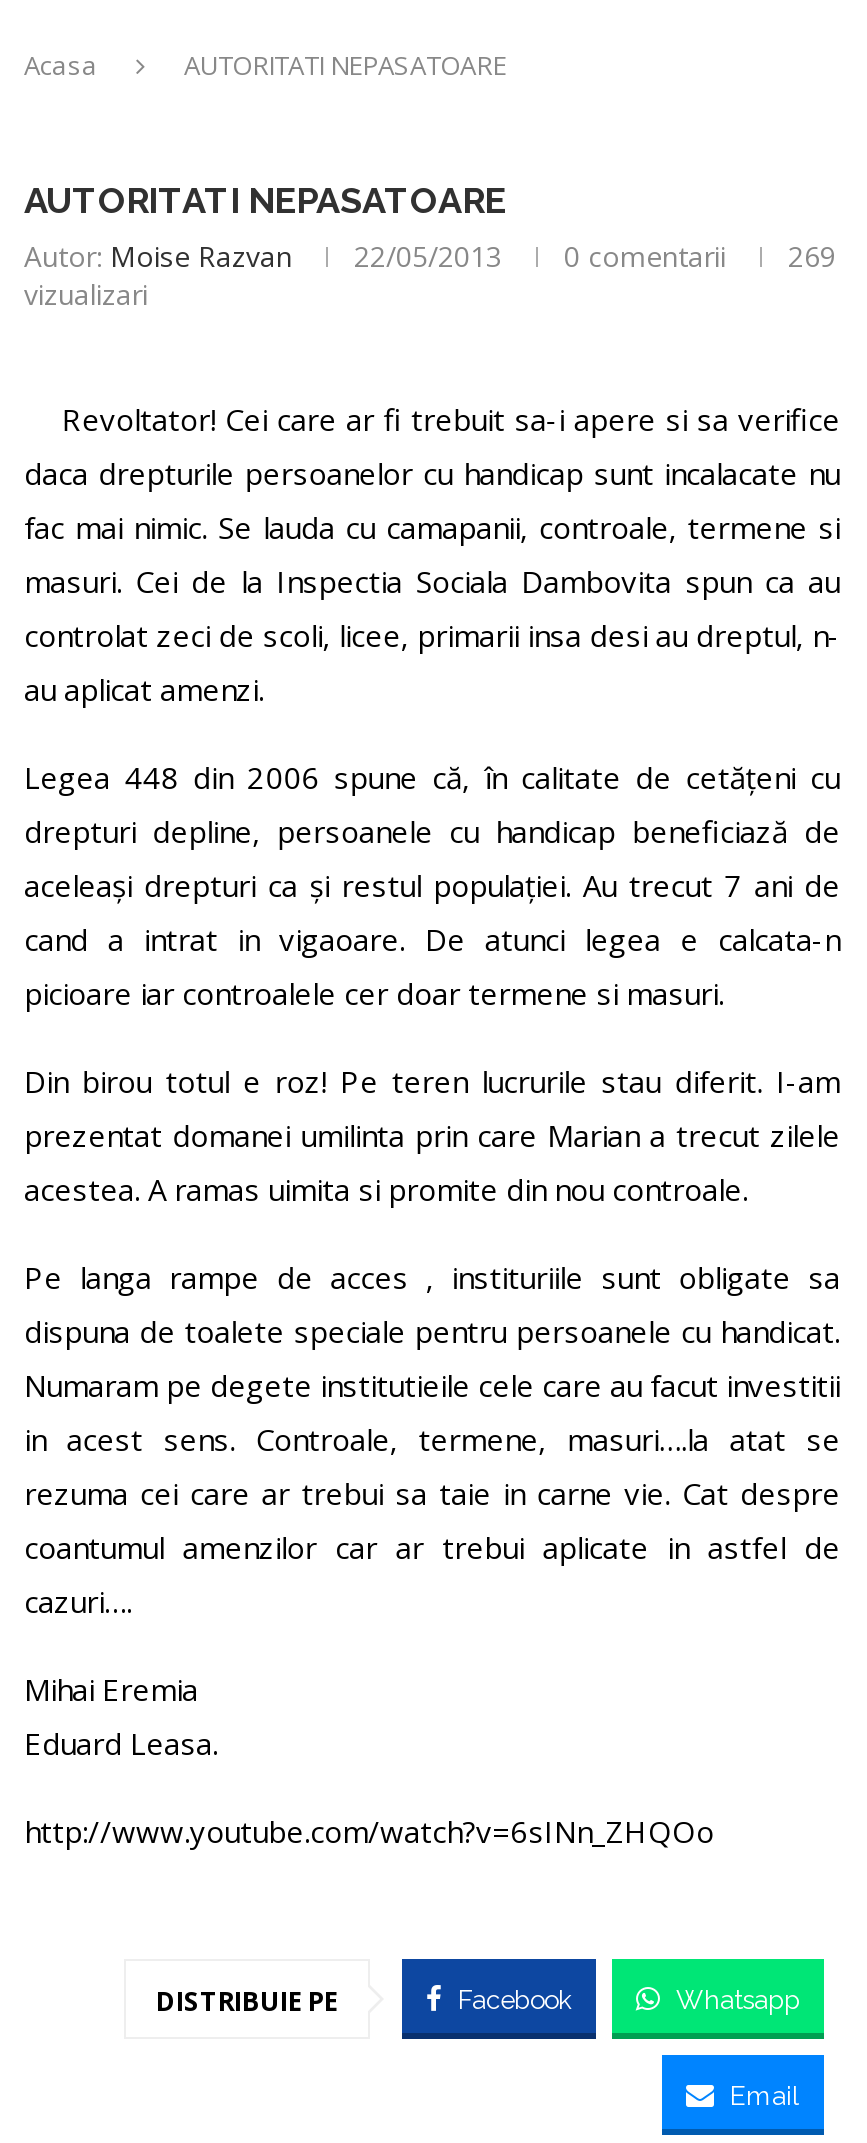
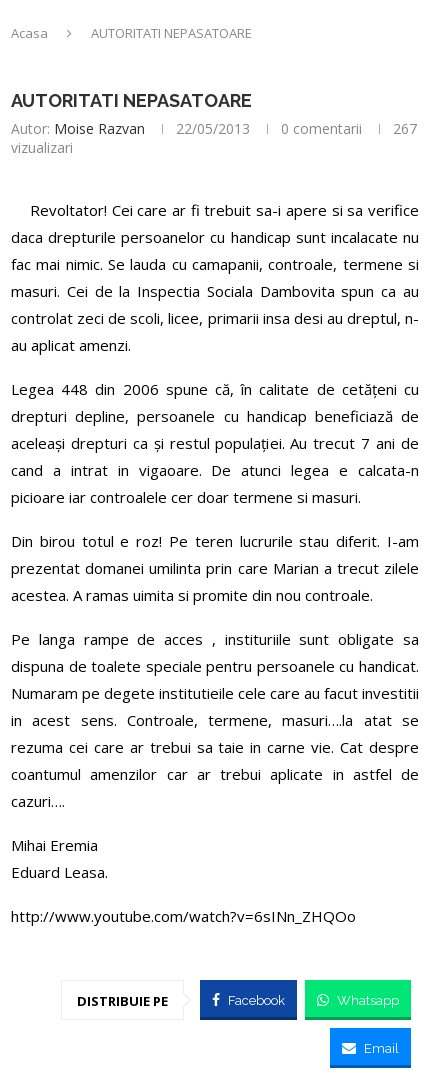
- Autor: Moise Razvan 22/05/2013 0 comentarii 269
+ Autor: Moise Razvan 22/05/2013 0 comentarii 267
